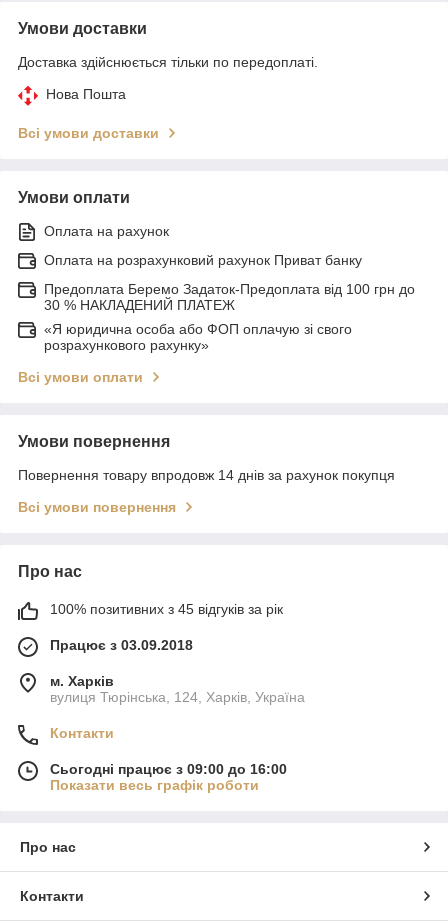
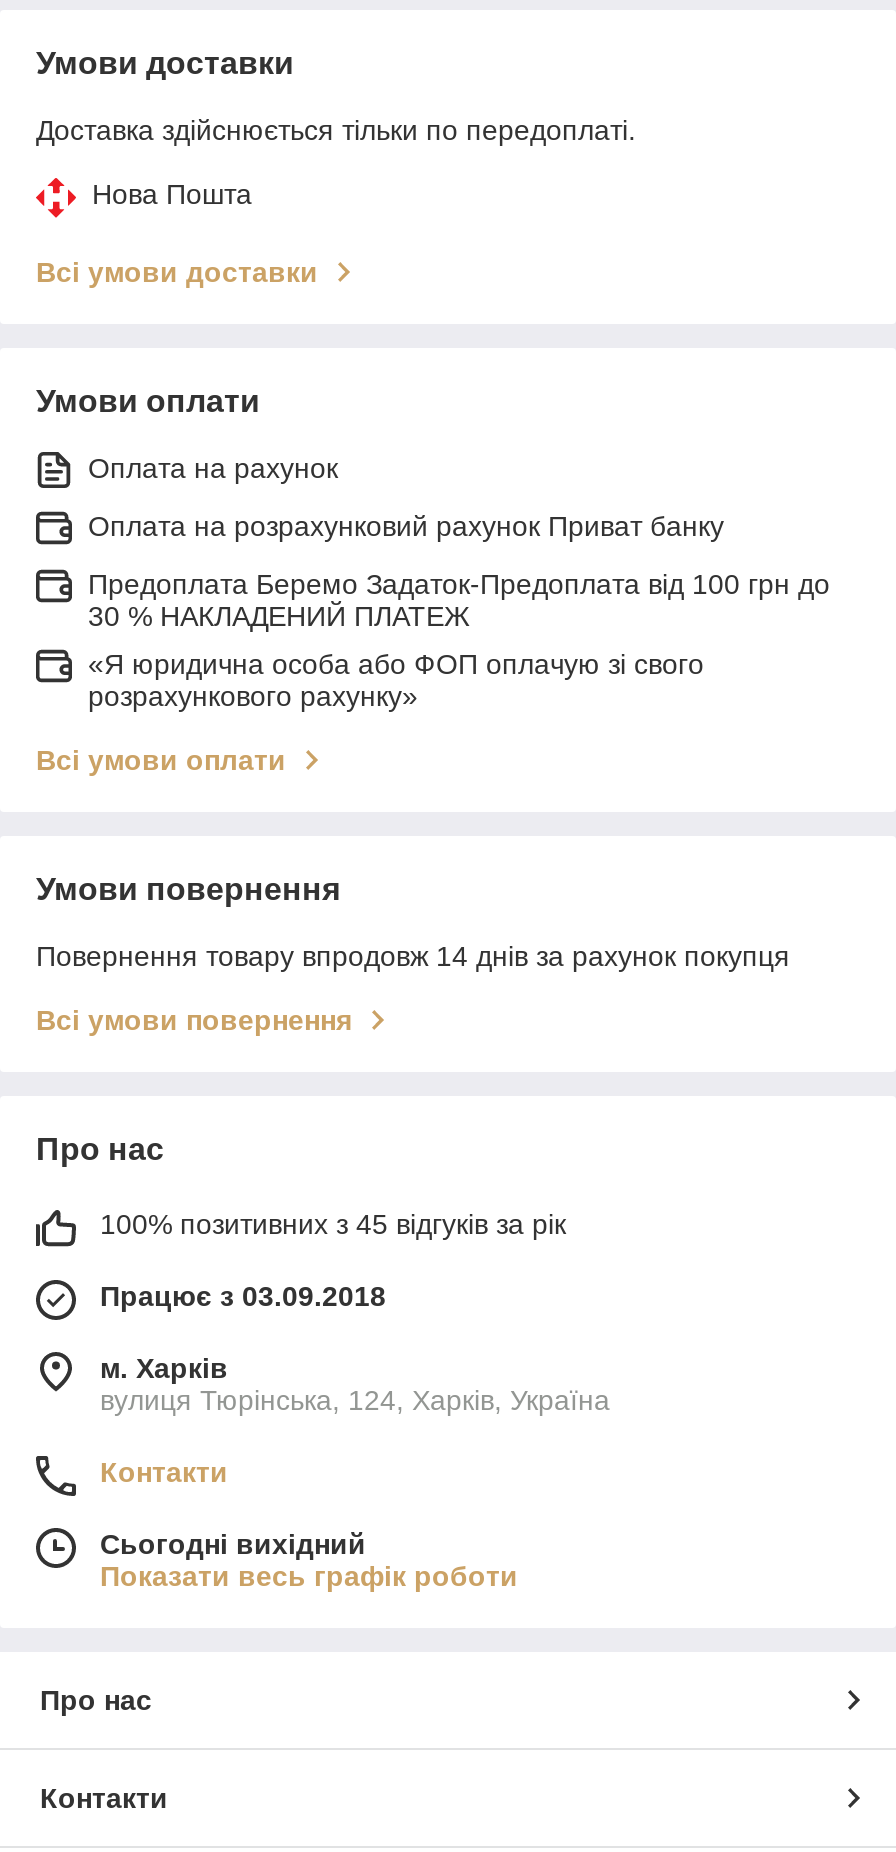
- Сьогодні працює з 09:00 до 16:00
+ Сьогодні вихідний
